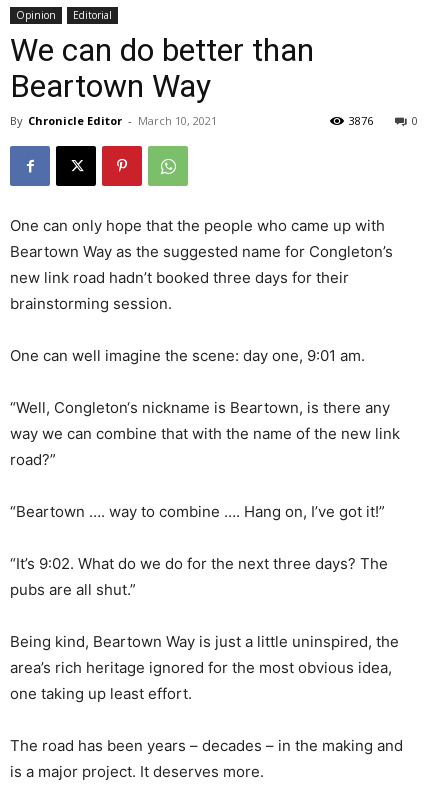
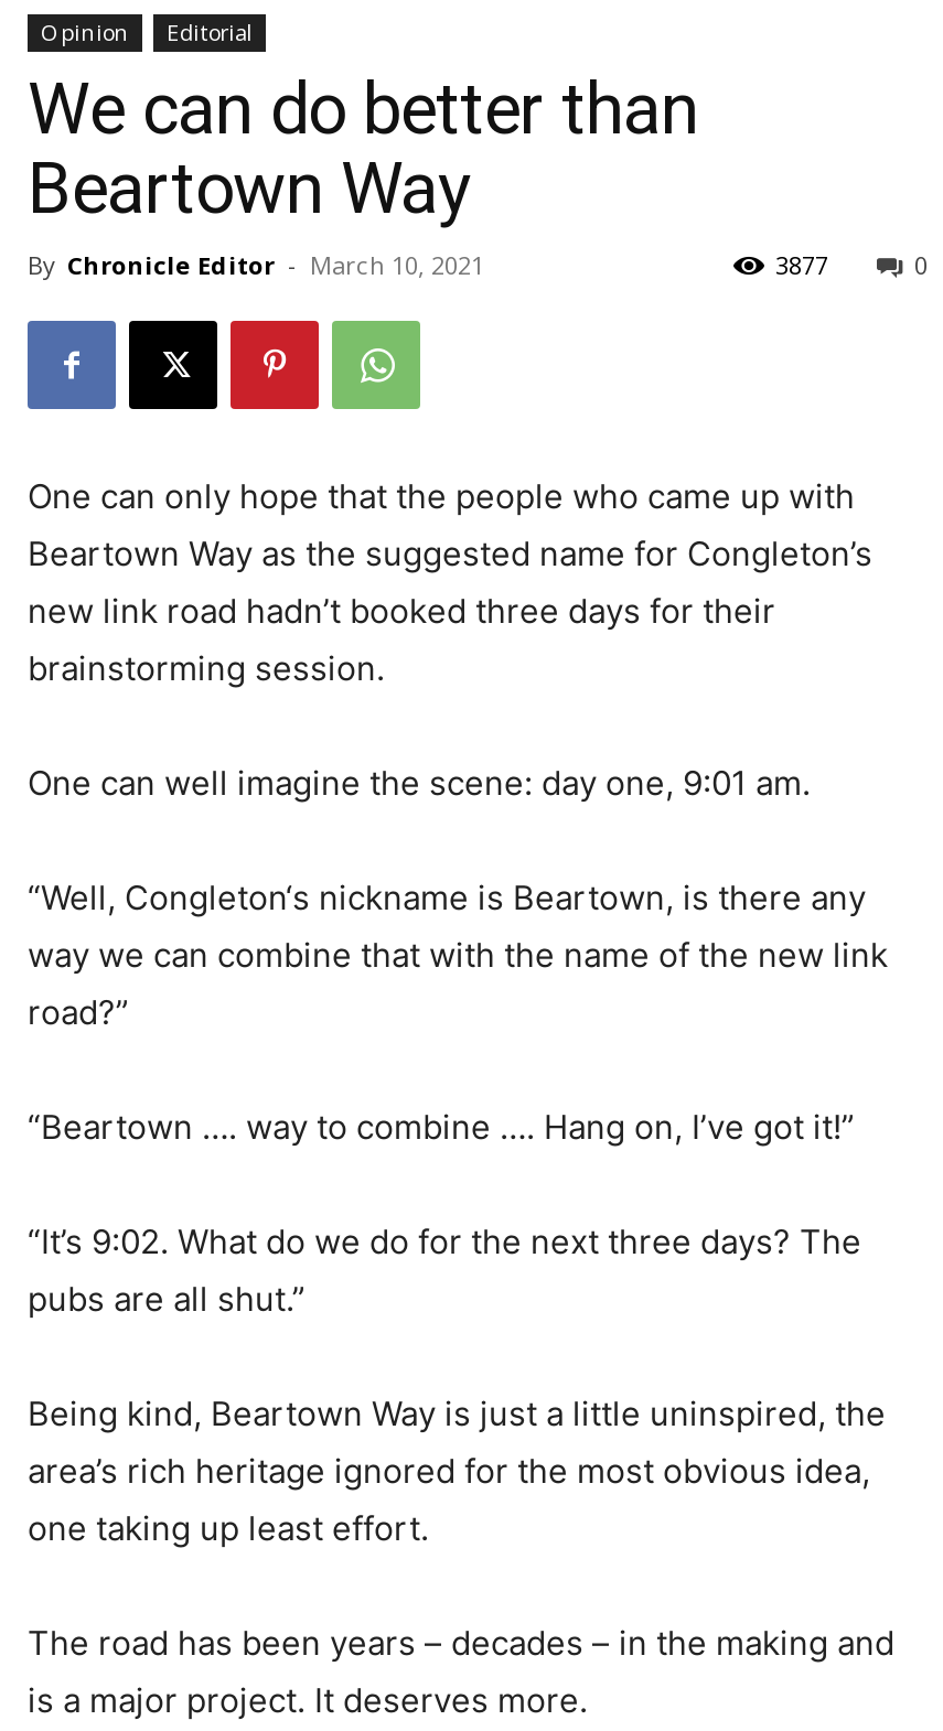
- 3876
+ 3877
